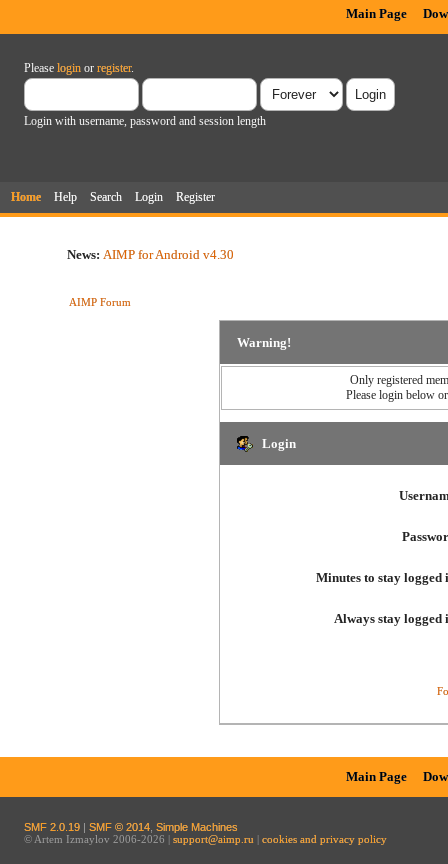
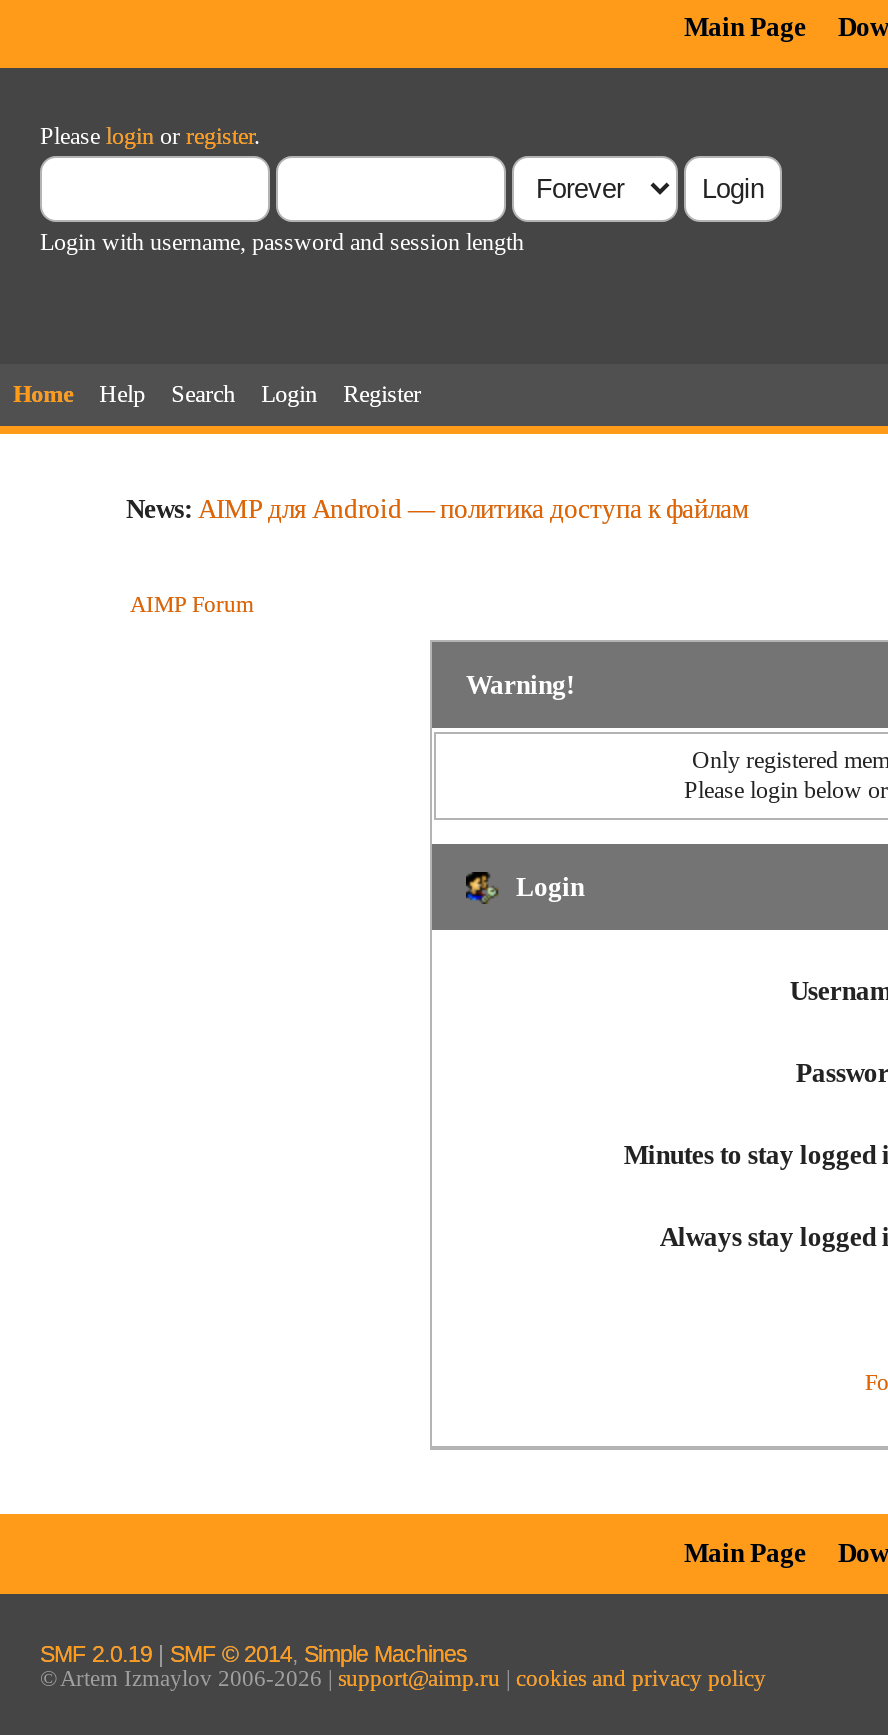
- News: AIMP for Android v4.30
+ News: AIMP для Android — политика доступа к файлам
